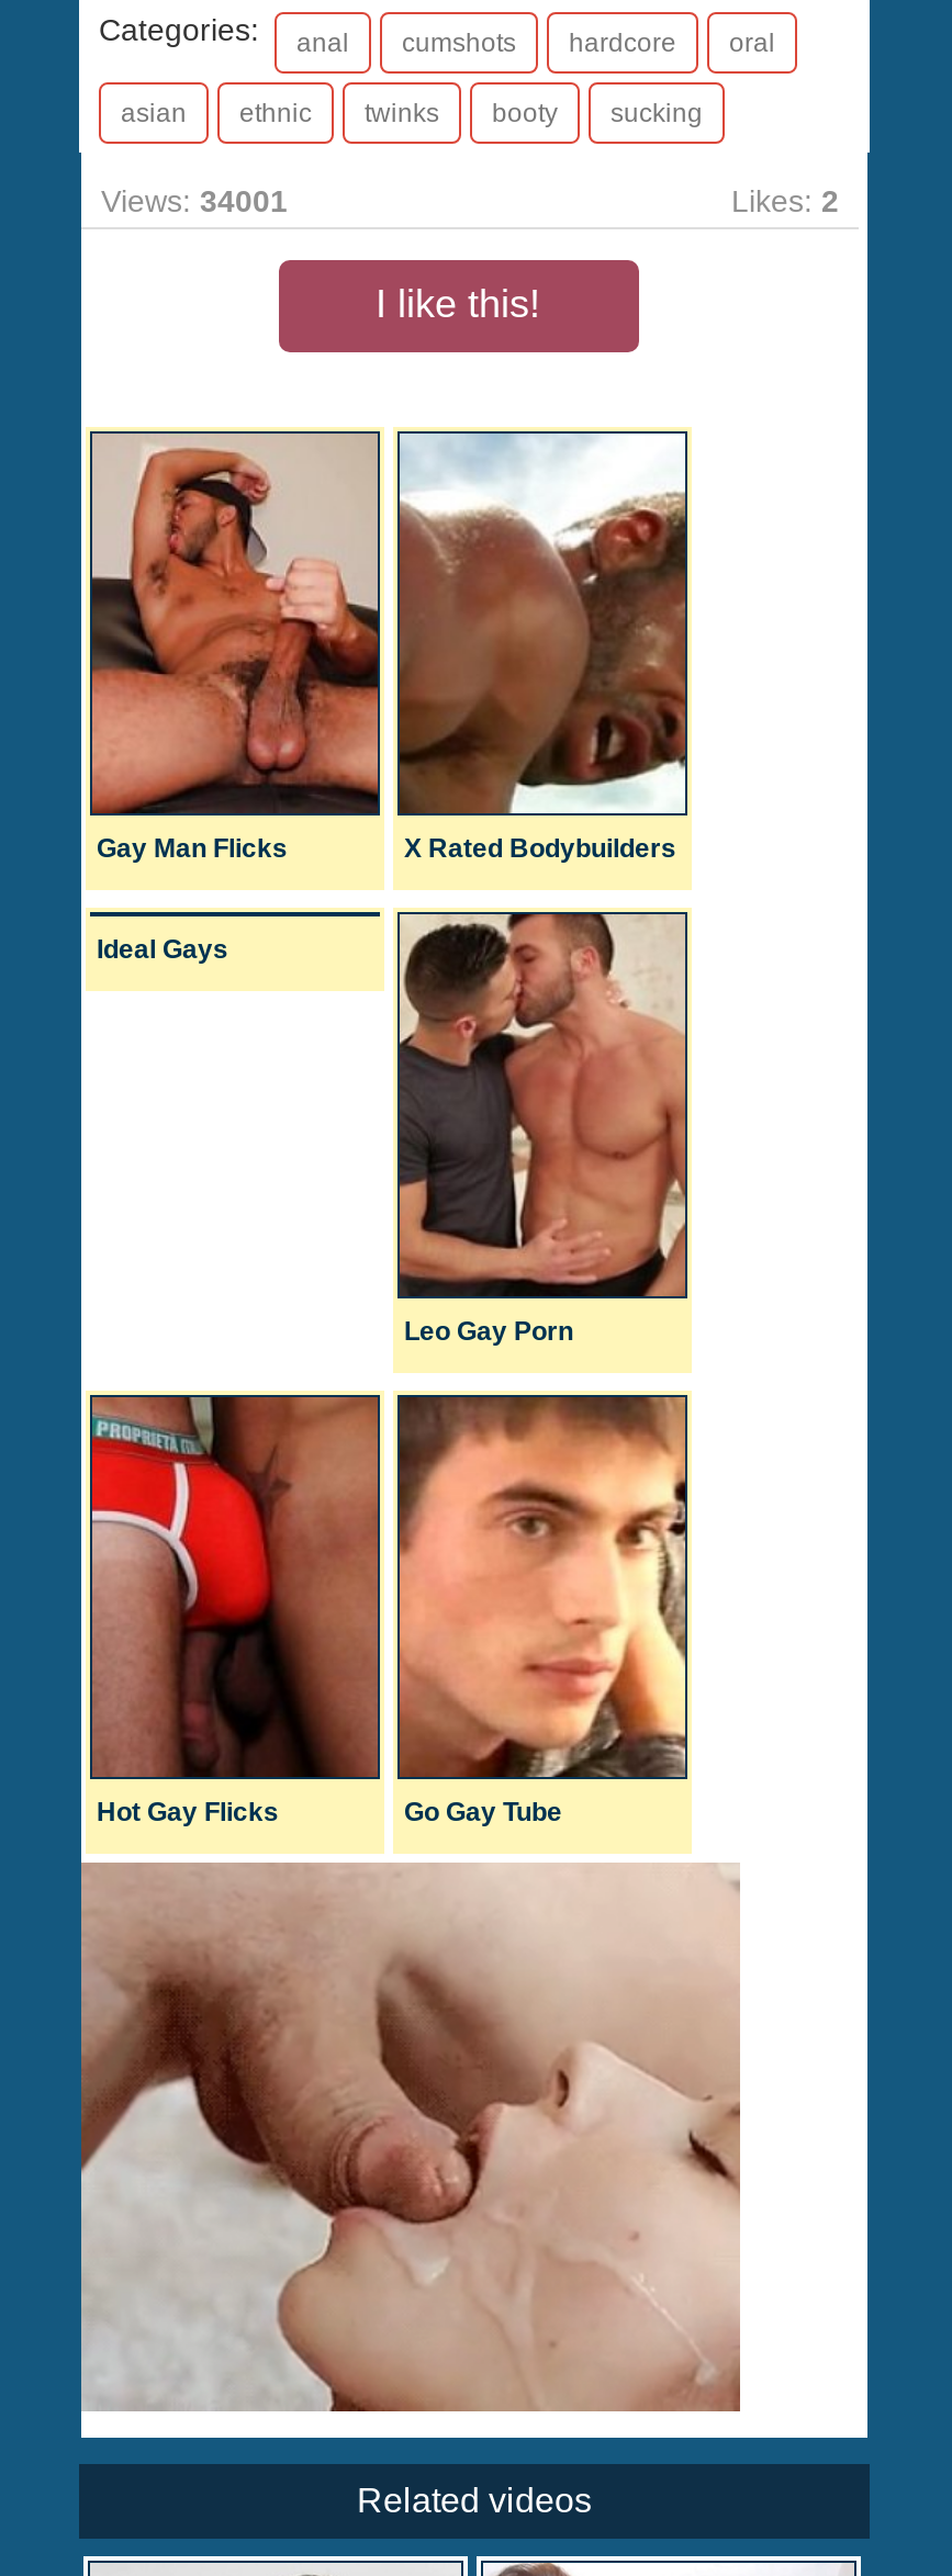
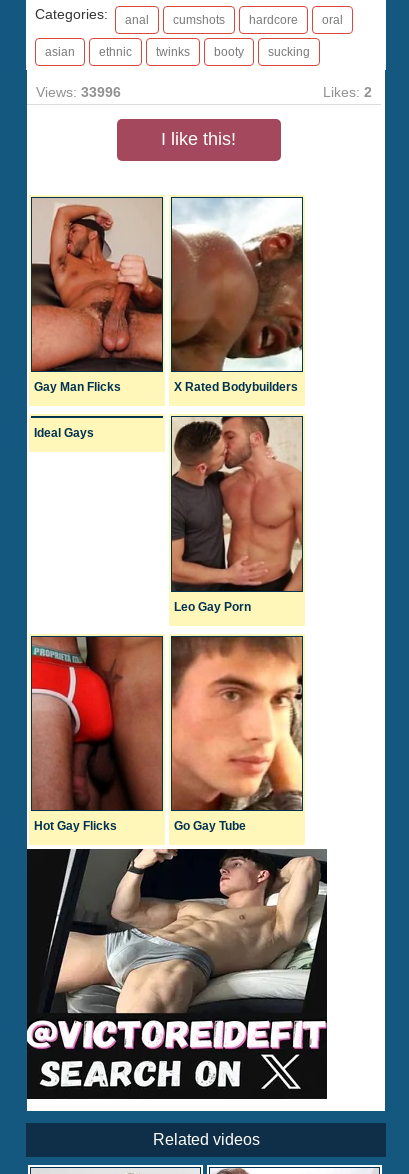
- Views: 34001
+ Views: 33996

- [image]
+ [image]
